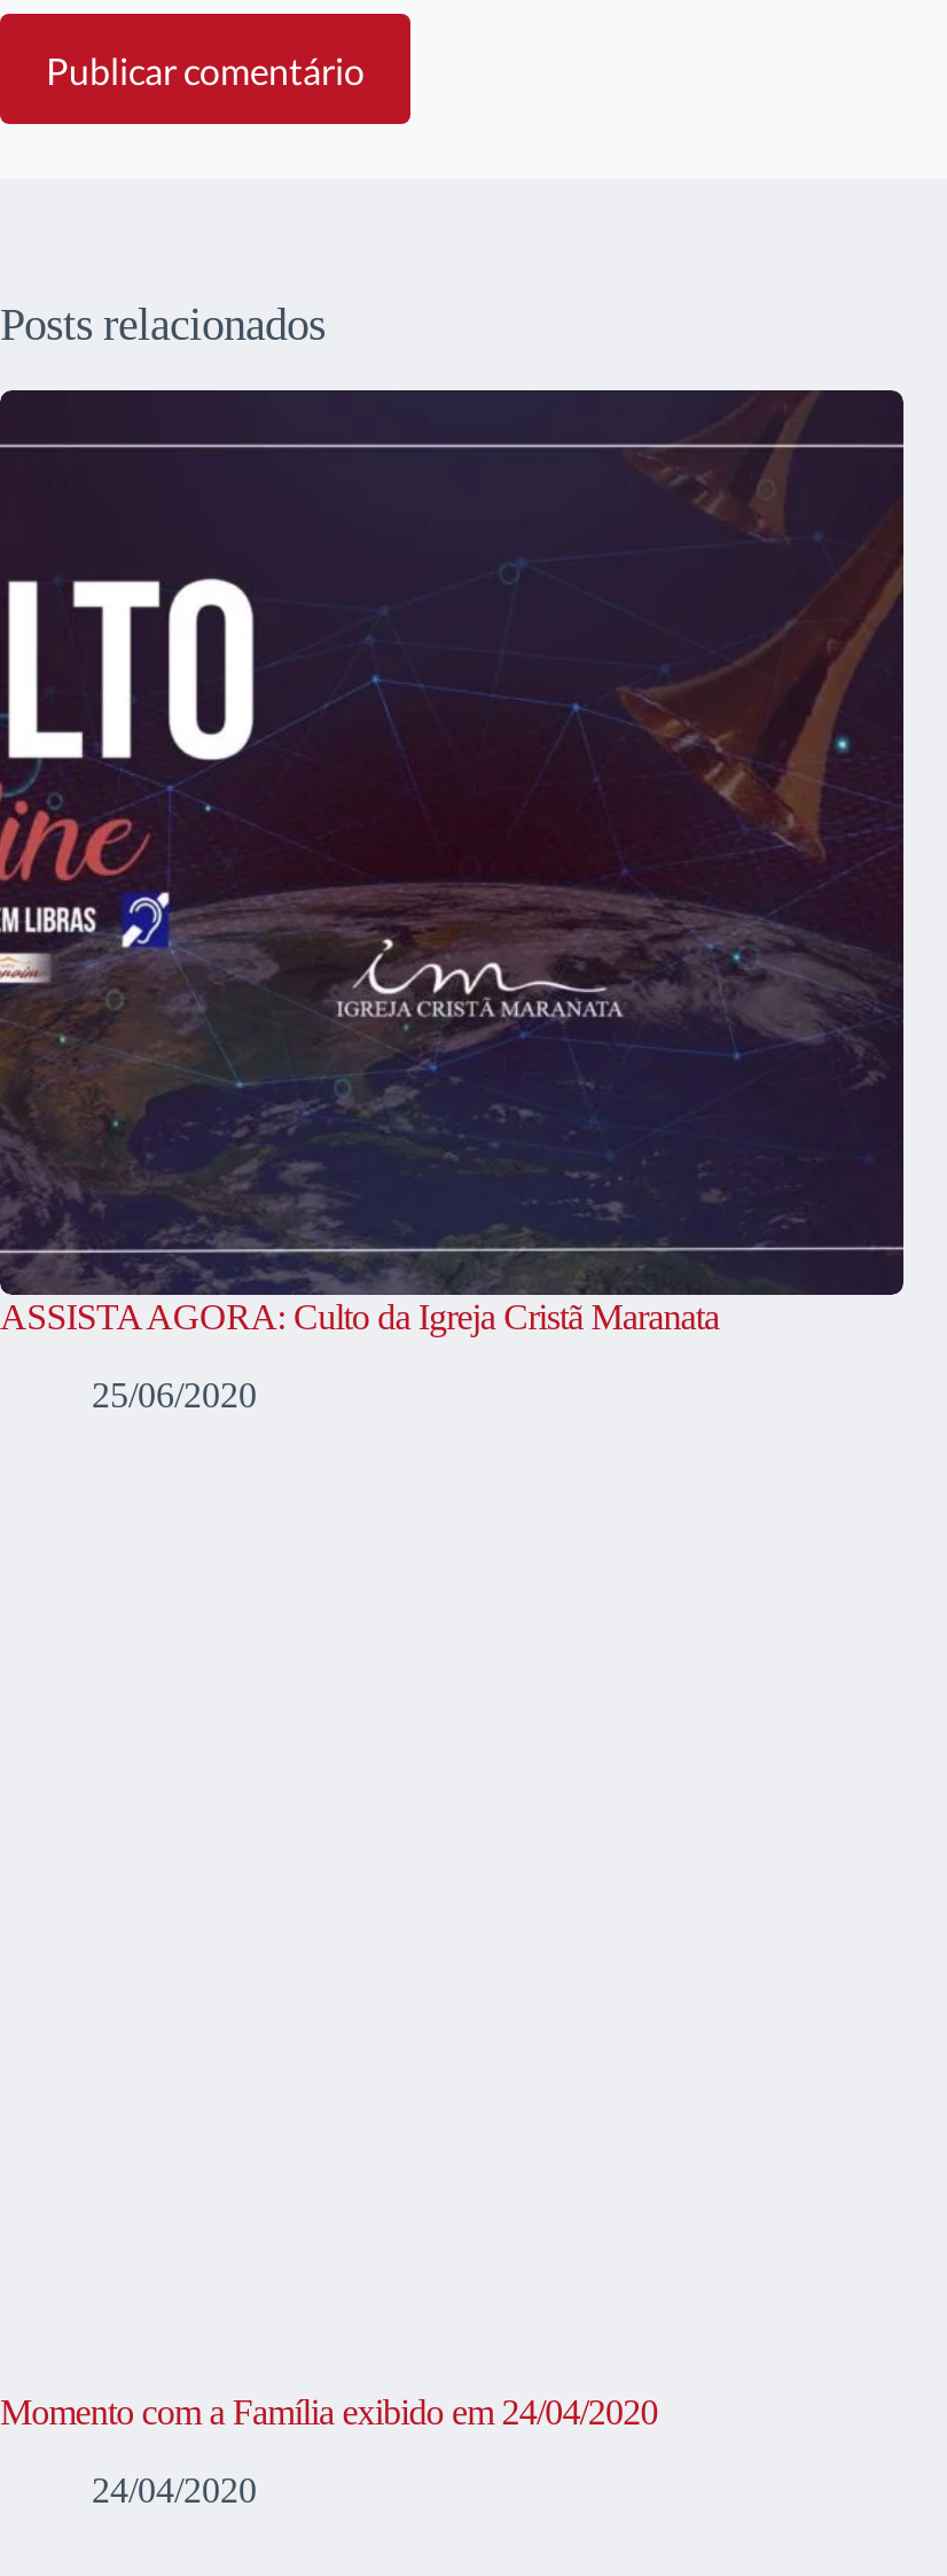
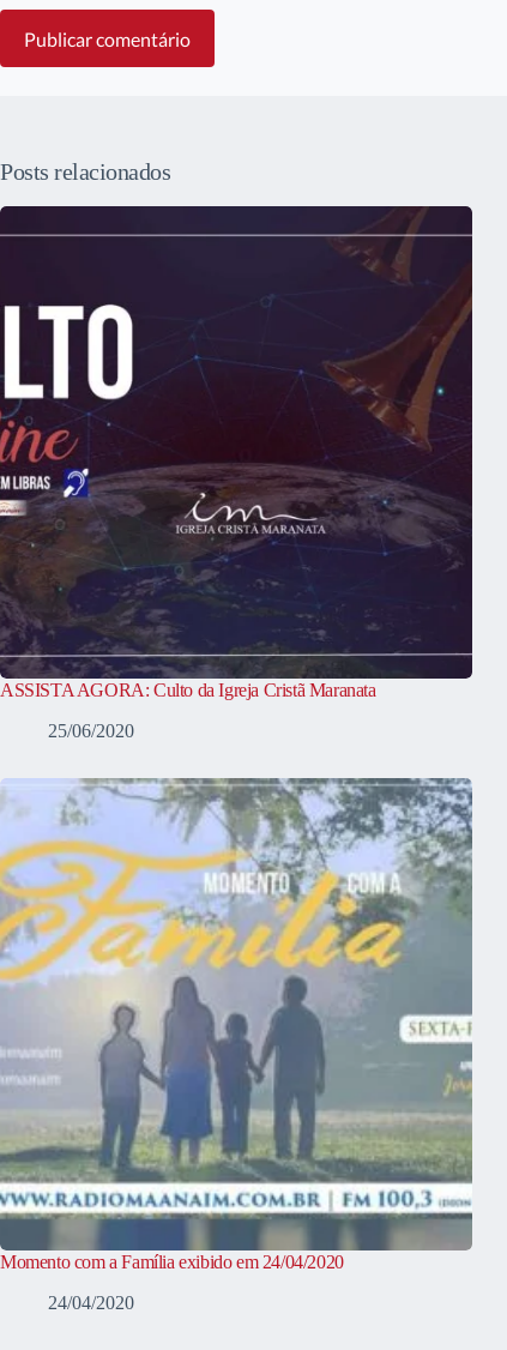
+ [image]
